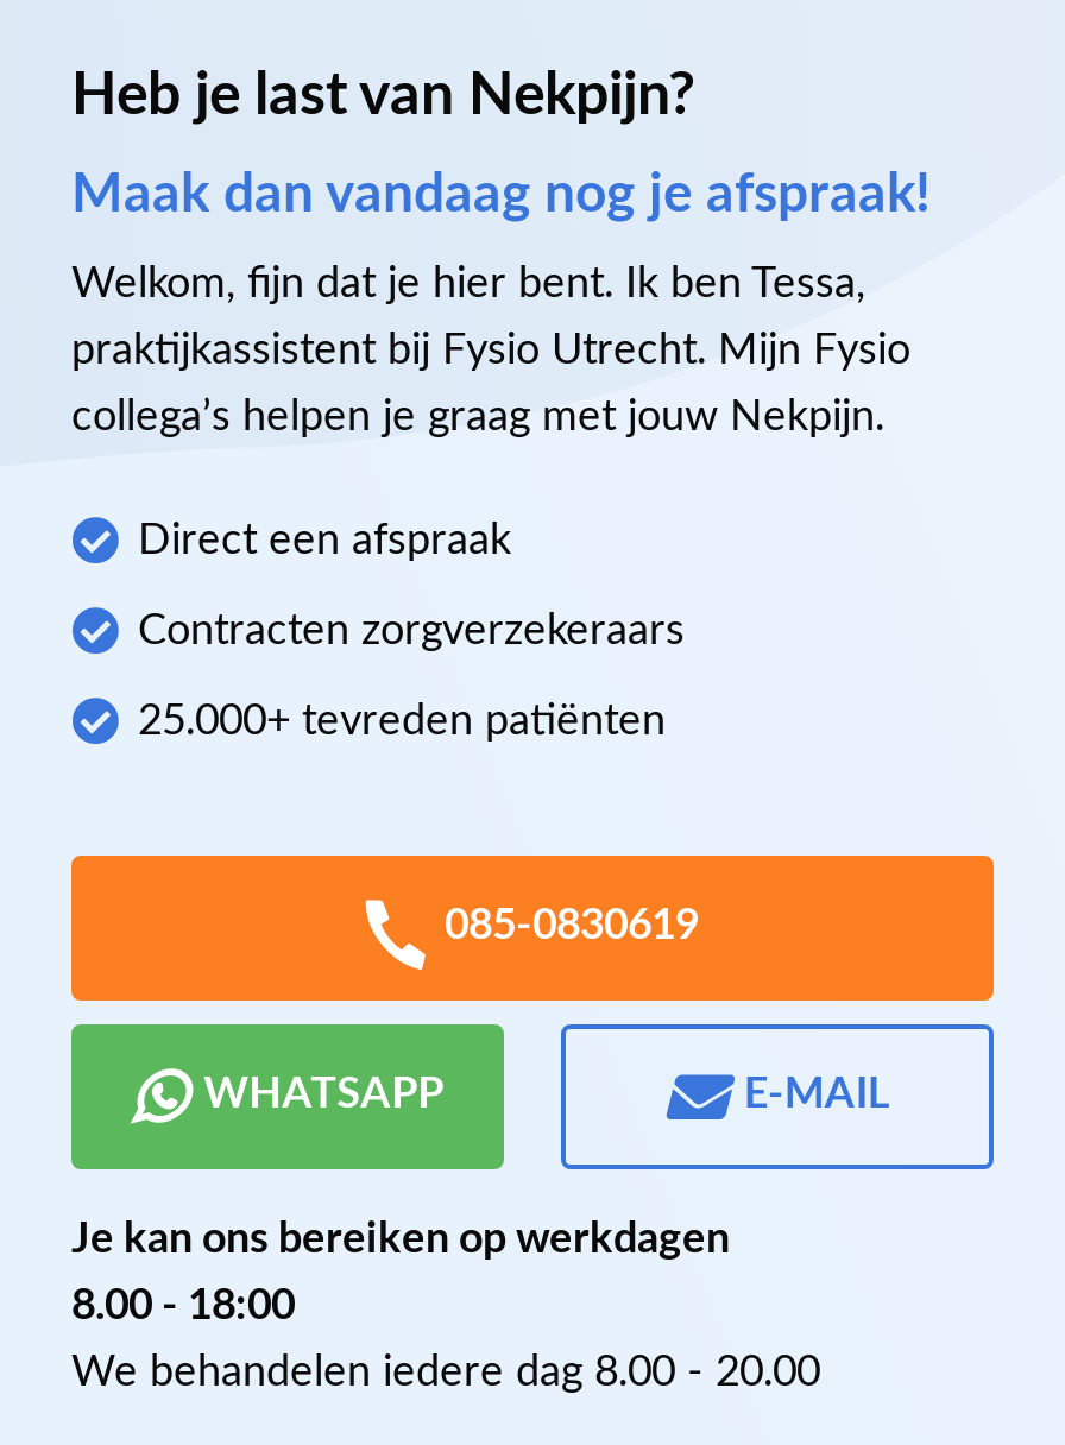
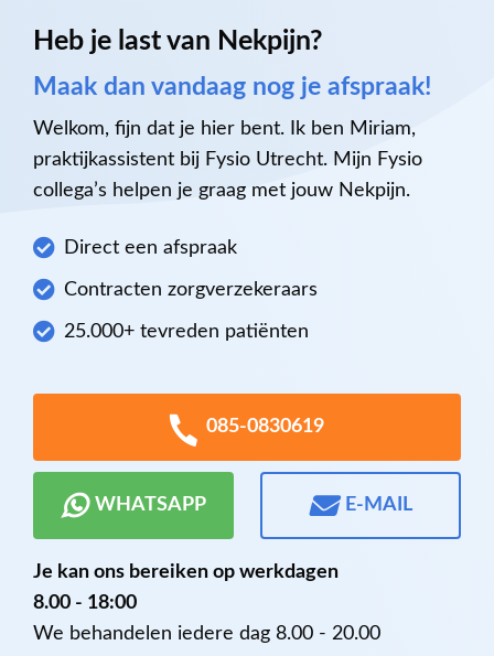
- Welkom, fijn dat je hier bent. Ik ben Tessa,
+ Welkom, fijn dat je hier bent. Ik ben Miriam,
